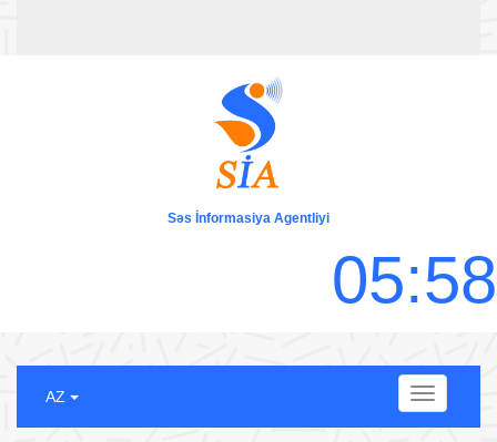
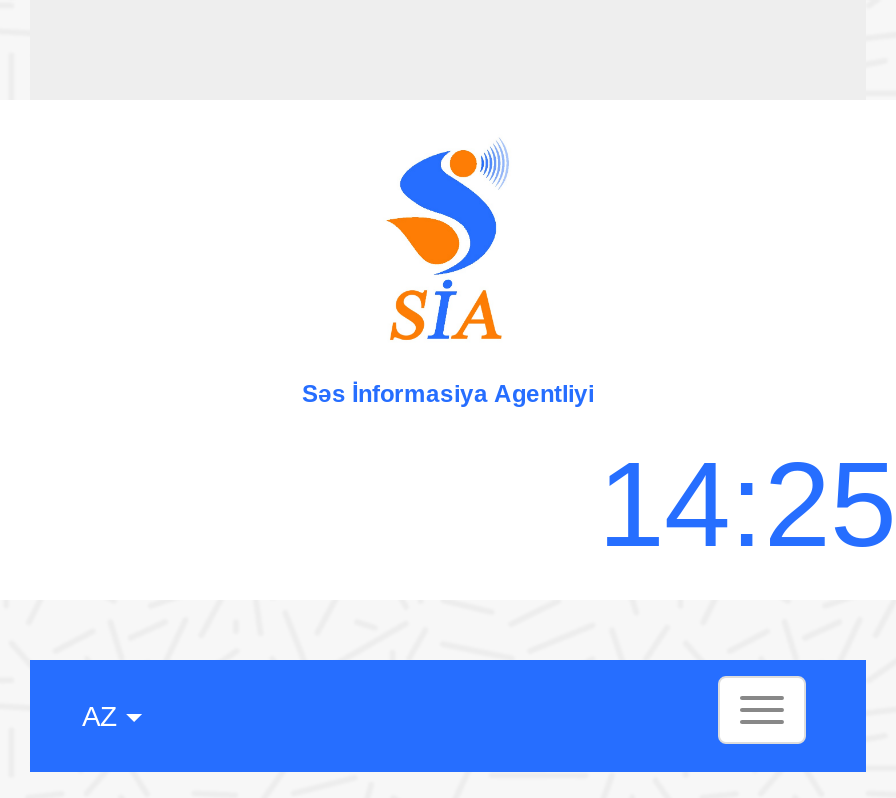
- 05:58
+ 14:25
